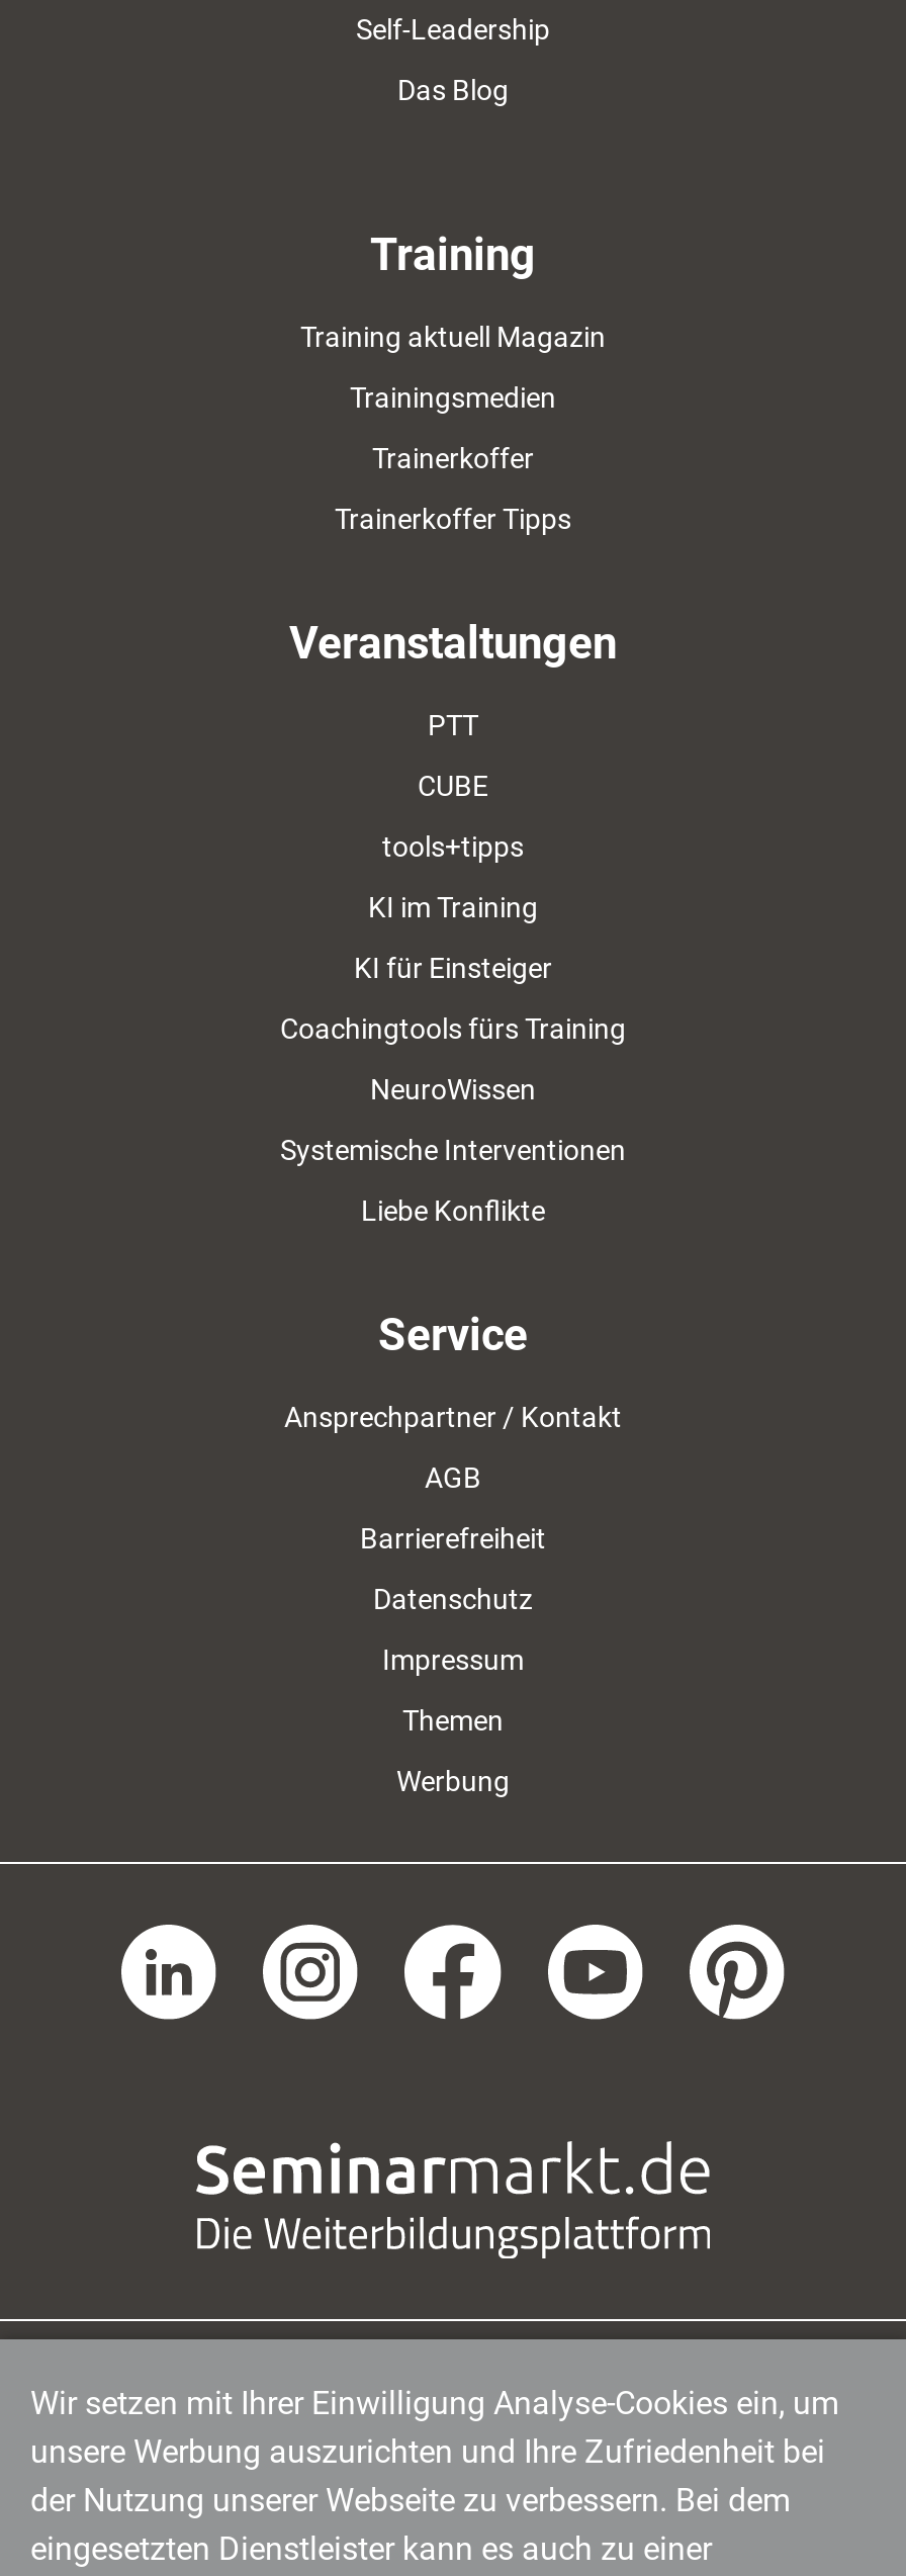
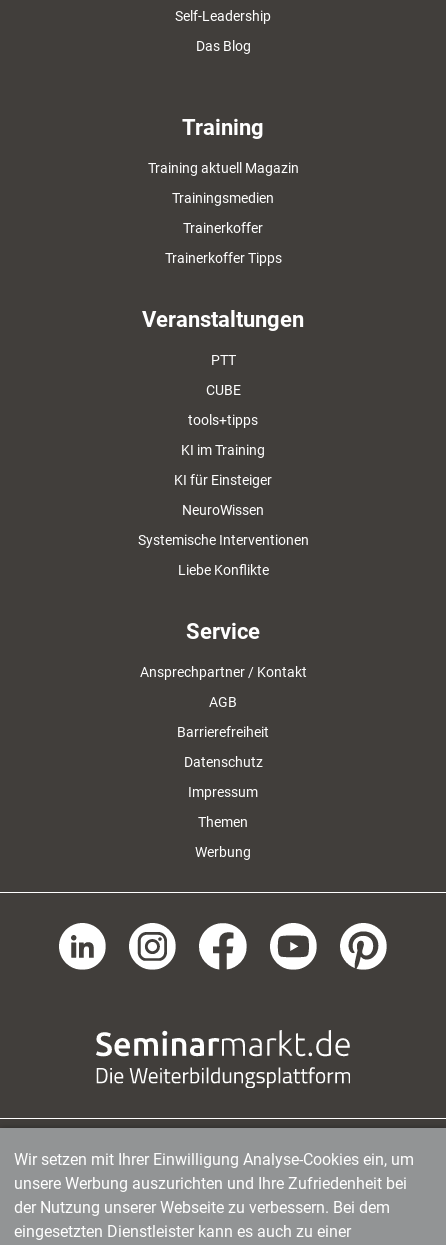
- Coachingtools fürs Training
